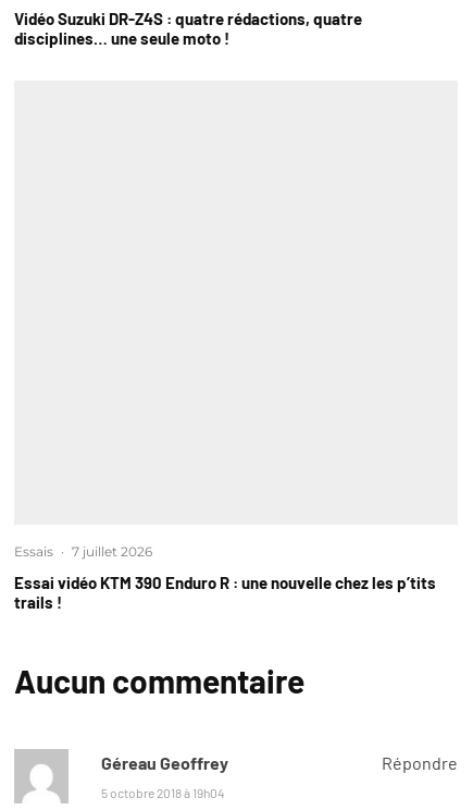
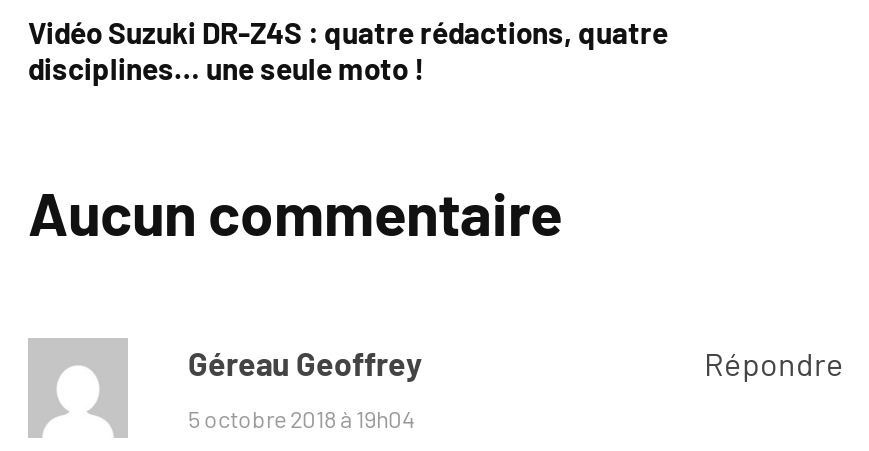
- Essais · 7 juillet 2026
- Essai vidéo KTM 390 Enduro R : une nouvelle chez les p’tits
- trails !
